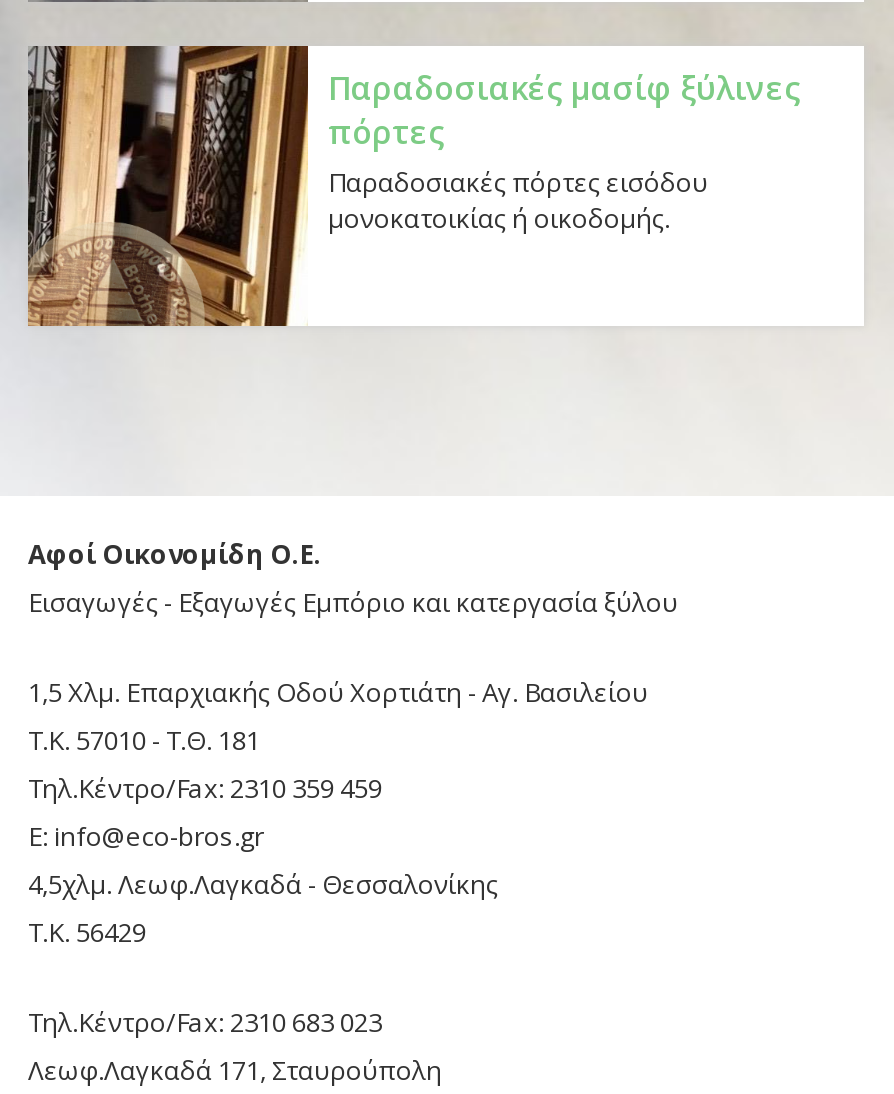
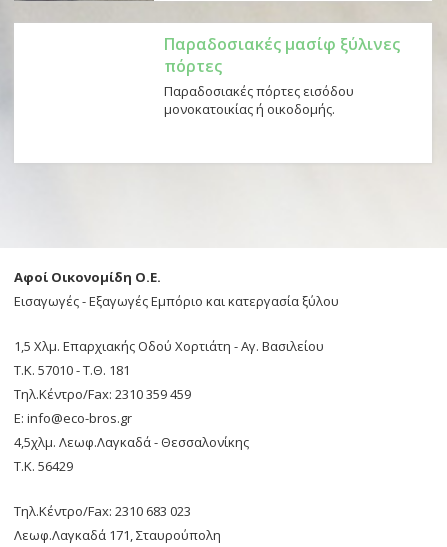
- [image]
